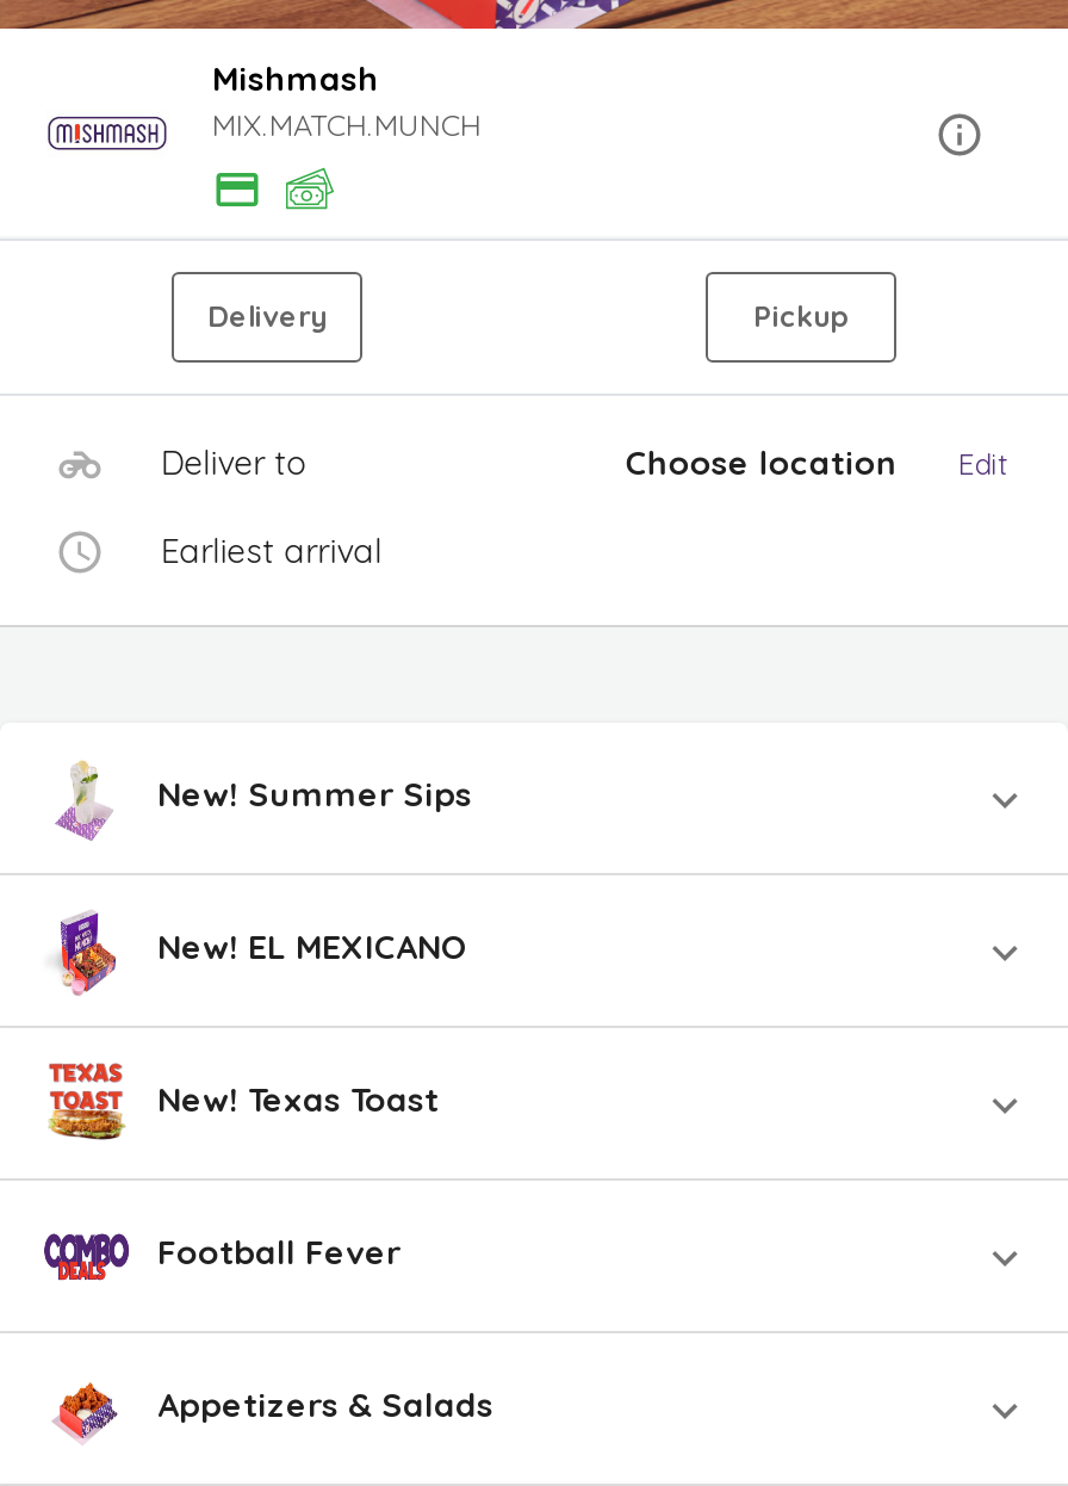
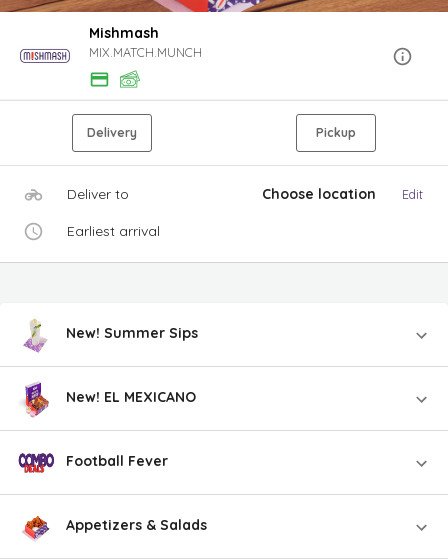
- [image]
- New! Texas Toast
